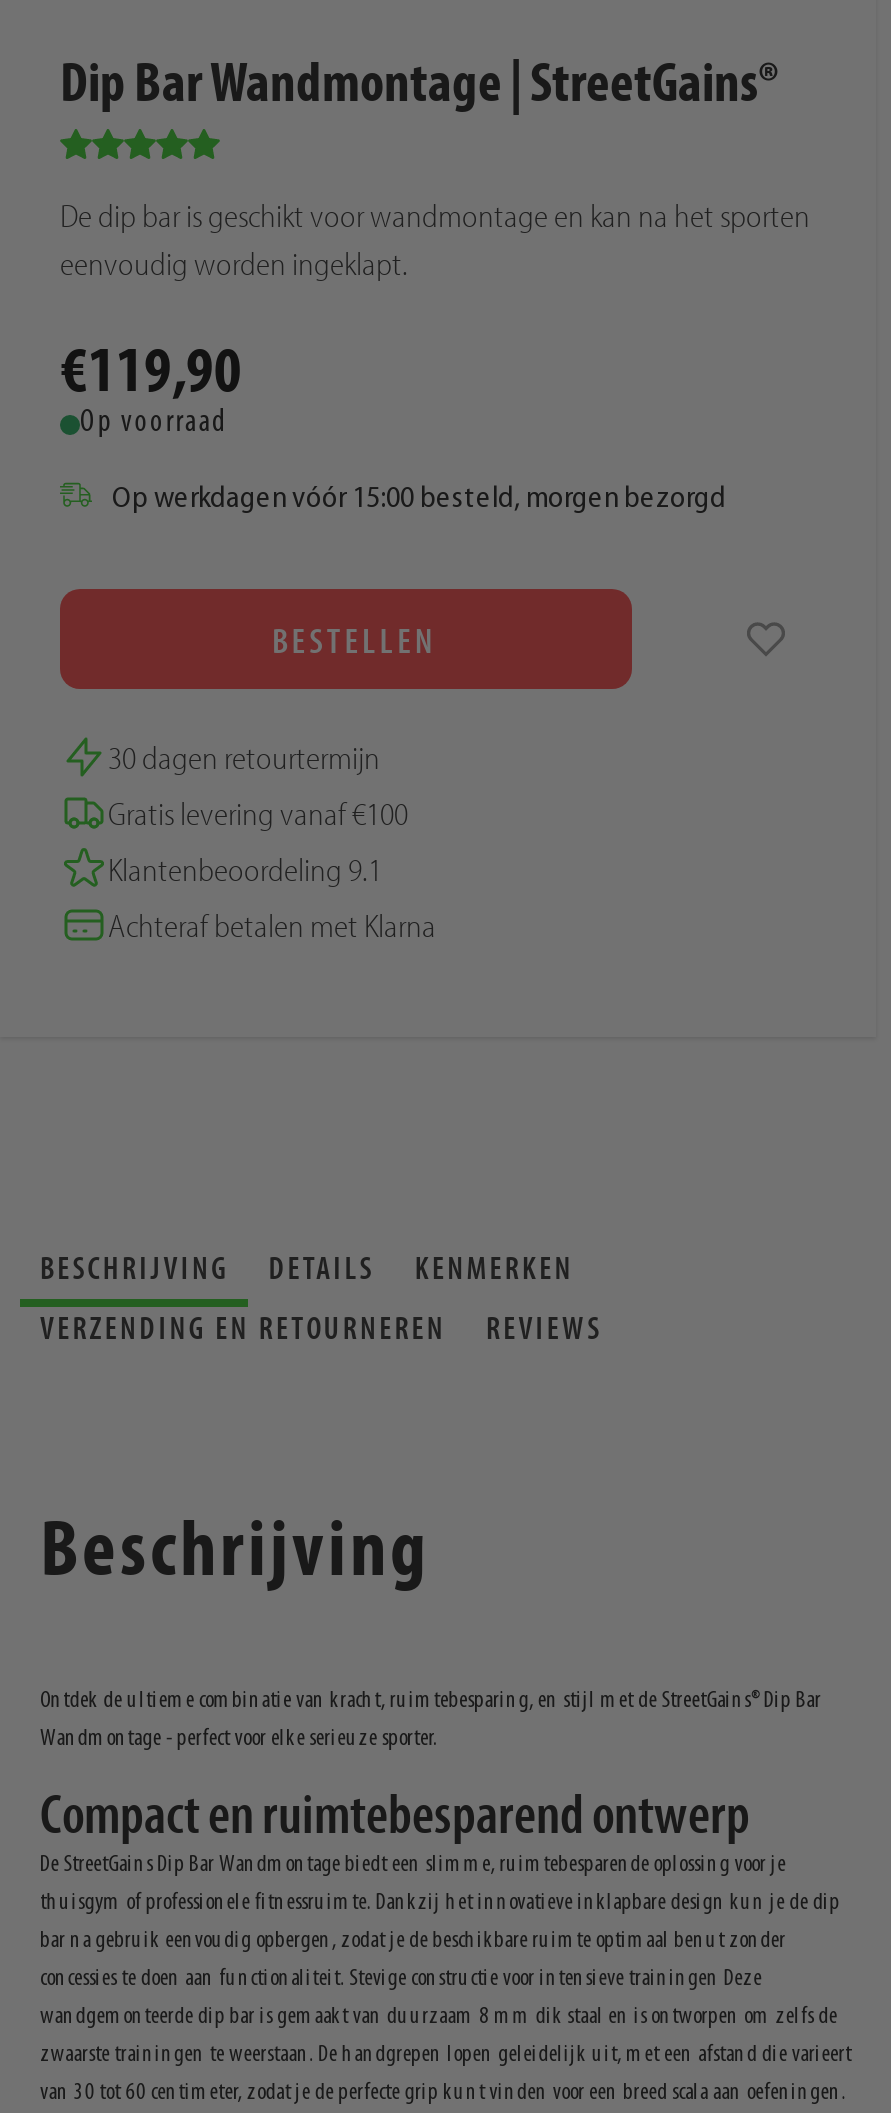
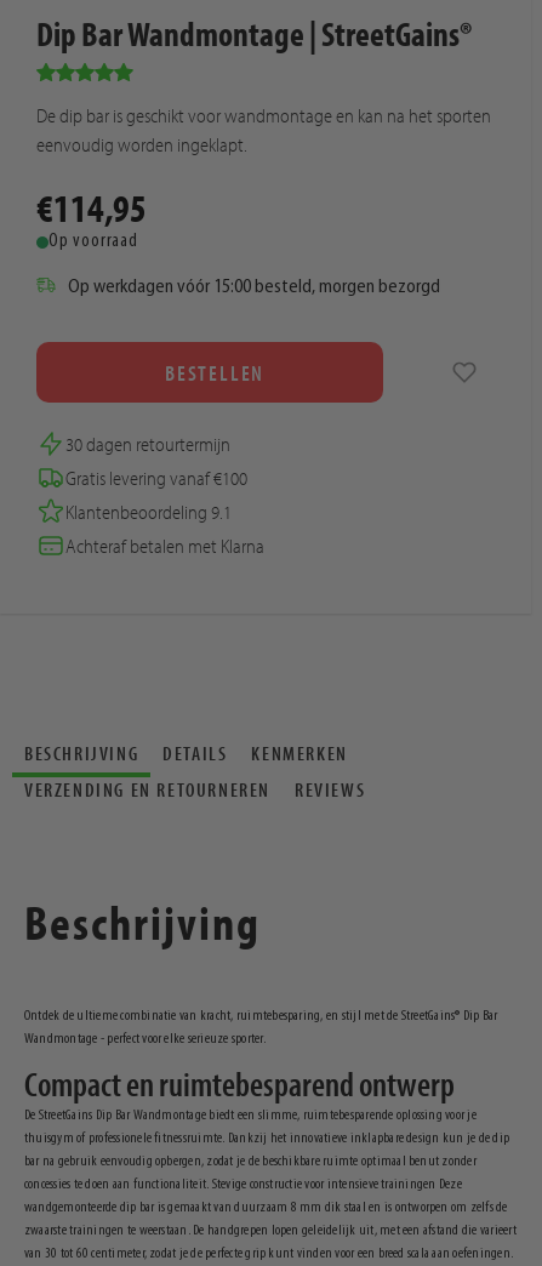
- €119,90
+ €114,95
